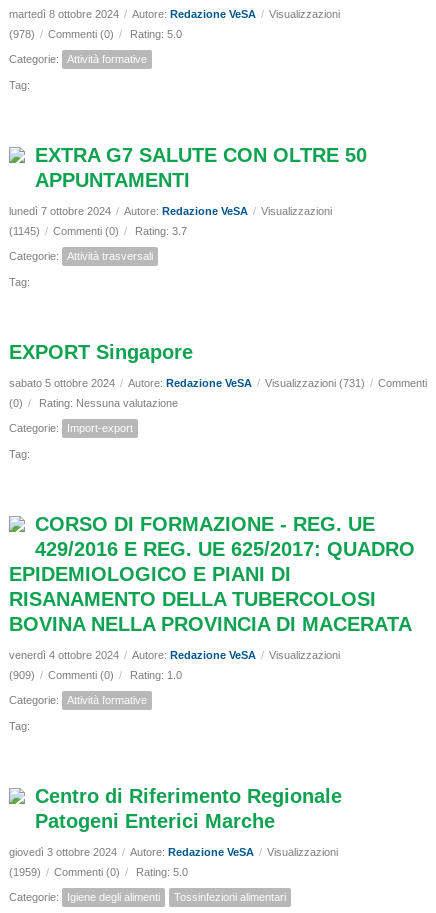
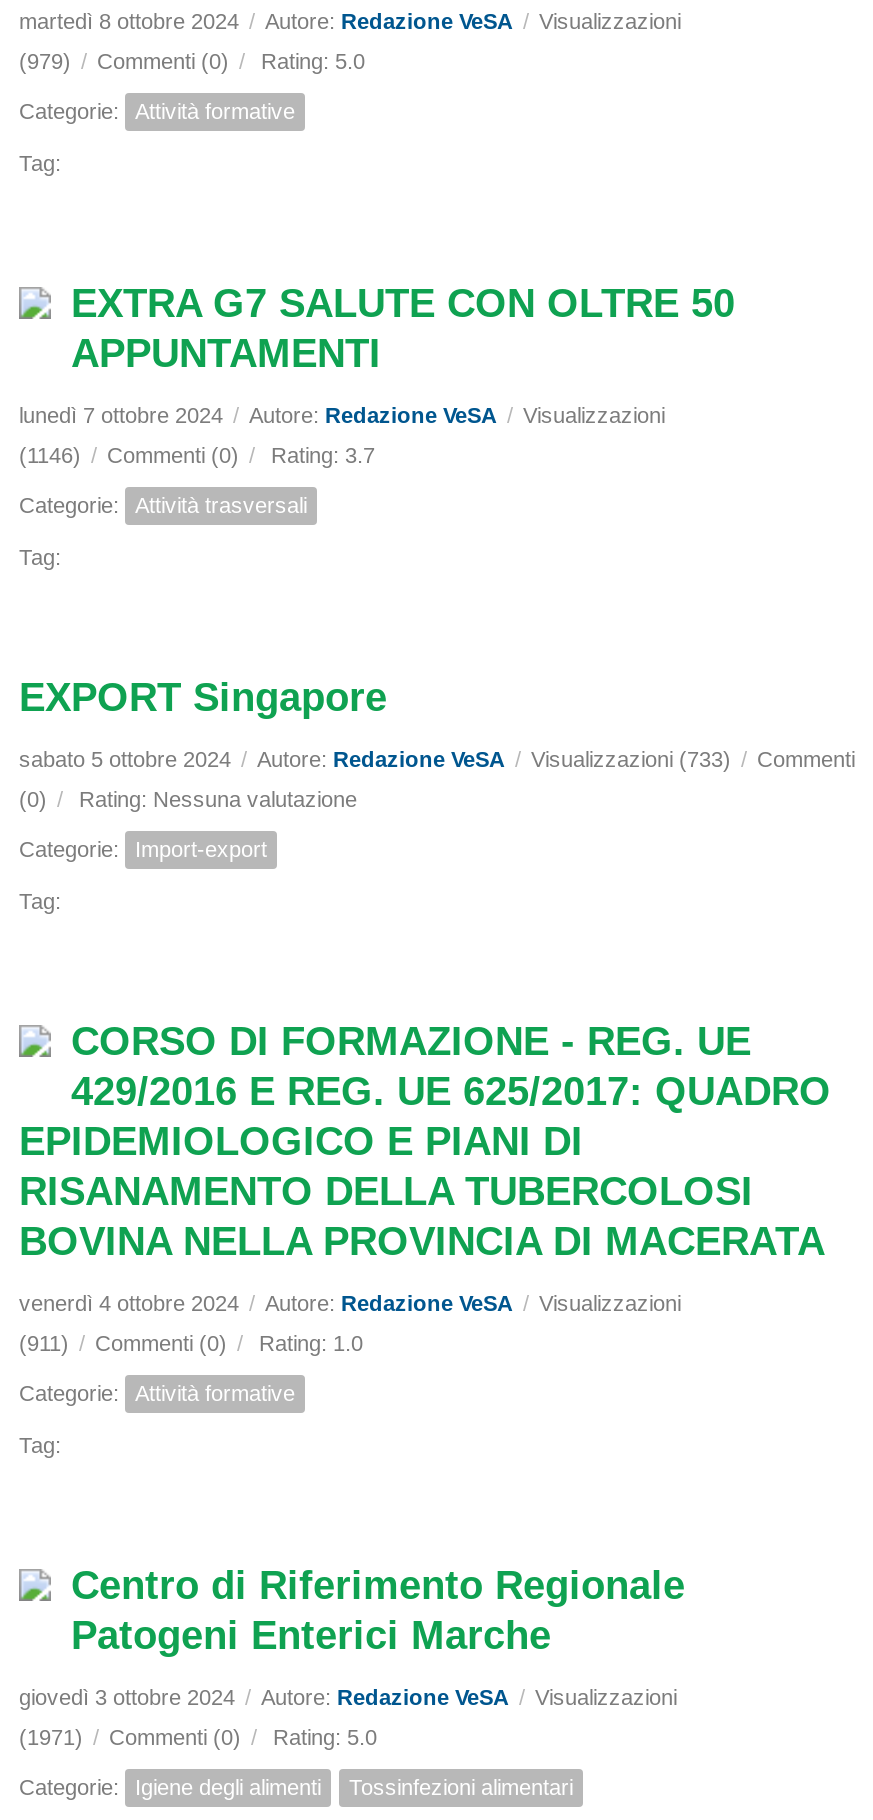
- (978) / Commenti (0) / Rating: 5.0
+ (979) / Commenti (0) / Rating: 5.0

- (1145) / Commenti (0) / Rating: 3.7
+ (1146) / Commenti (0) / Rating: 3.7

- sabato 5 ottobre 2024 / Autore: Redazione VeSA / Visualizzazioni (731) / Commenti
+ sabato 5 ottobre 2024 / Autore: Redazione VeSA / Visualizzazioni (733) / Commenti

- (909) / Commenti (0) / Rating: 1.0
+ (911) / Commenti (0) / Rating: 1.0

- (1959) / Commenti (0) / Rating: 5.0
+ (1971) / Commenti (0) / Rating: 5.0
